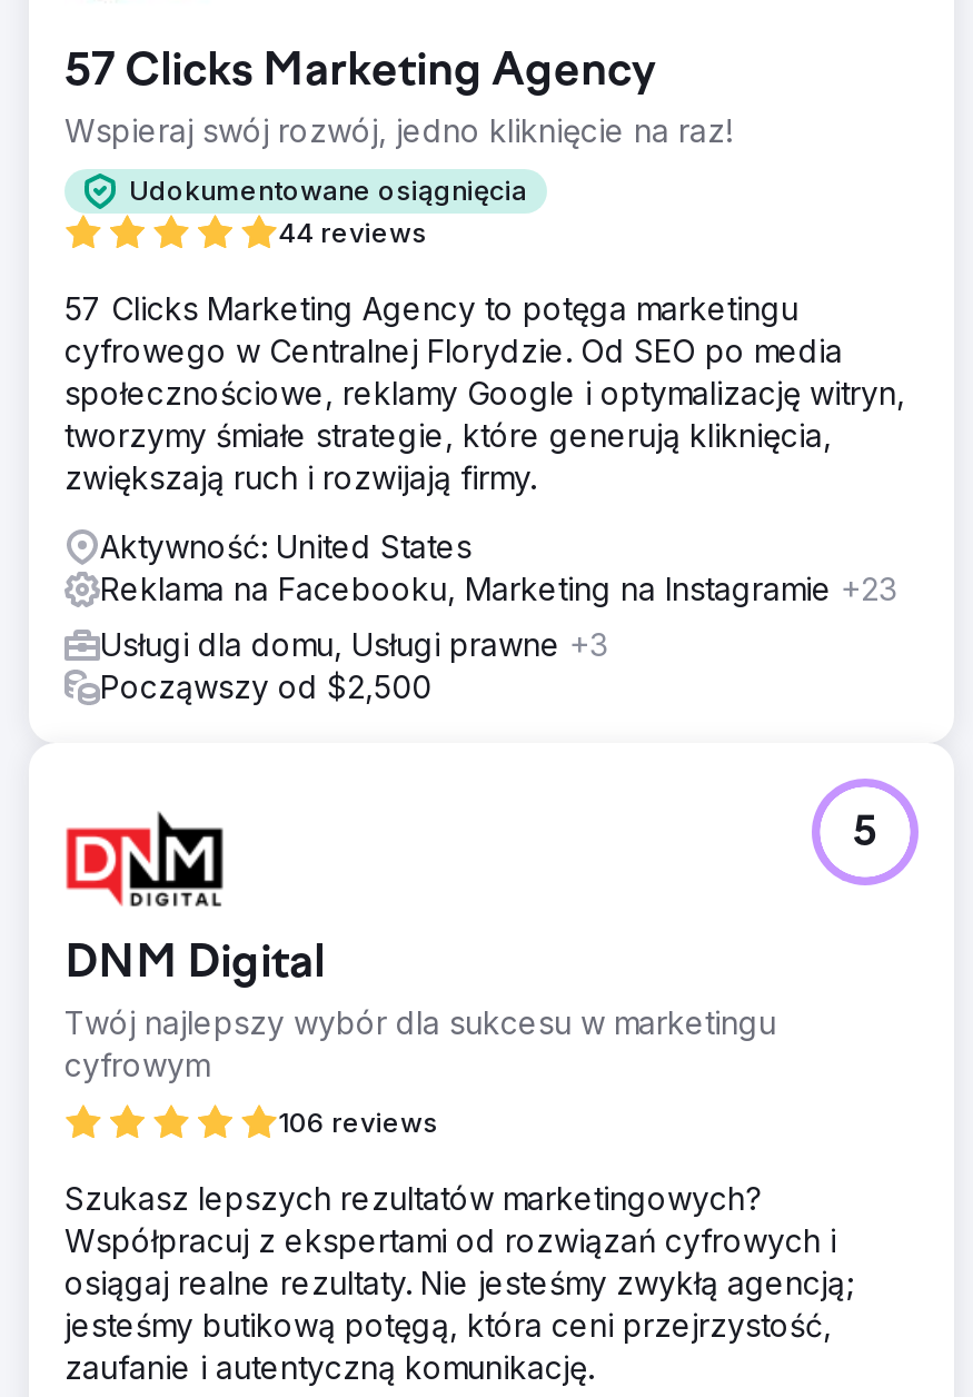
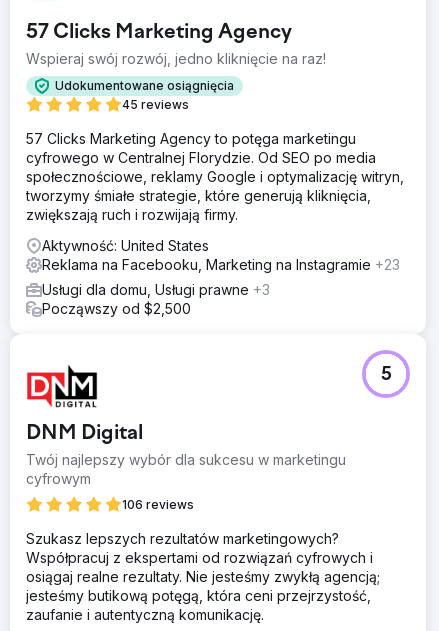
- 44 reviews
+ 45 reviews
